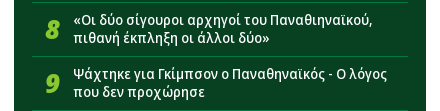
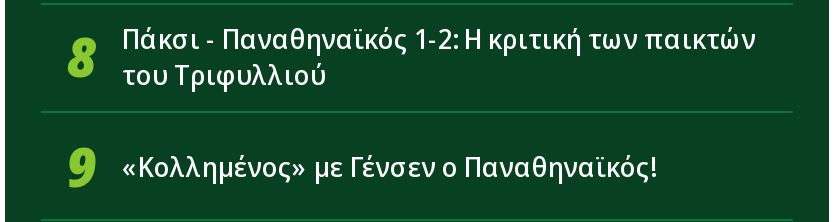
- «Οι δύο σίγουροι αρχηγοί του Παναθιηναϊκού,
- πιθανή έκπληξη οι άλλοι δύο»
+ Πάκσι - Παναθηναϊκός 1-2: Η κριτική των παικτών
+ του Τριφυλλιού

- Ψάχτηκε για Γκίμπσον ο Παναθηναϊκός - Ο λόγος
- που δεν προχώρησε
+ «Κολλημένος» με Γένσεν ο Παναθηναϊκός!
